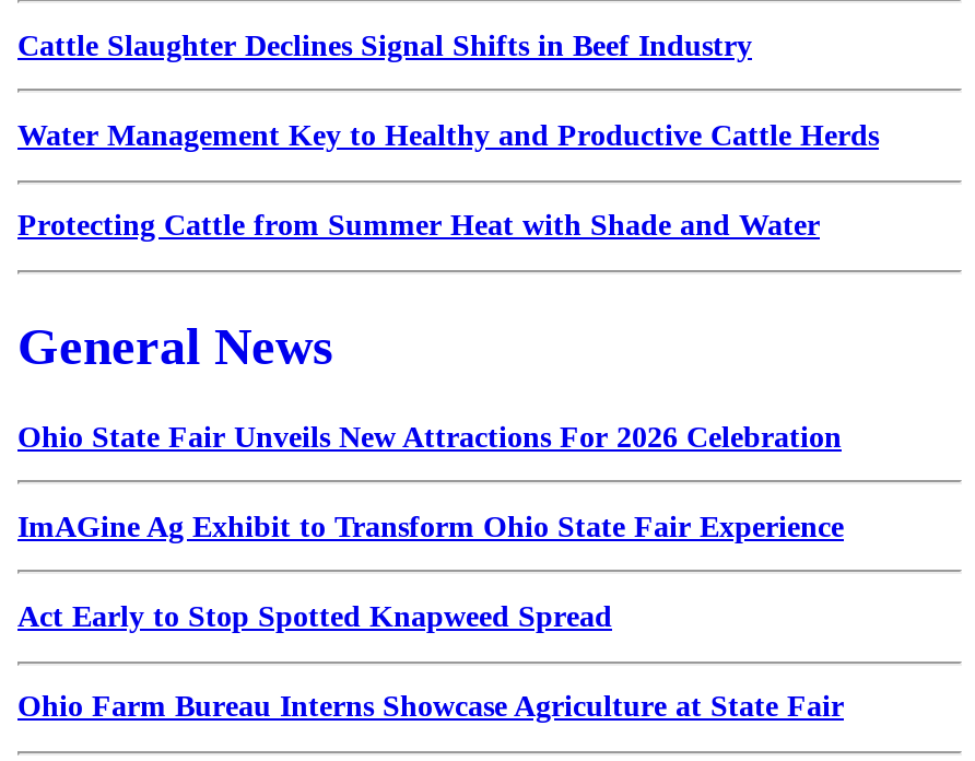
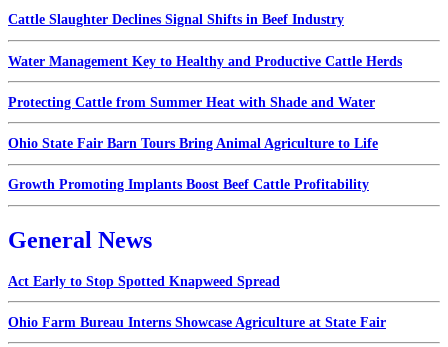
+ Ohio State Fair Barn Tours Bring Animal Agriculture to Life
+ Growth Promoting Implants Boost Beef Cattle Profitability

moved down: General News

- Ohio State Fair Unveils New Attractions For 2026 Celebration
- ImAGine Ag Exhibit to Transform Ohio State Fair Experience
